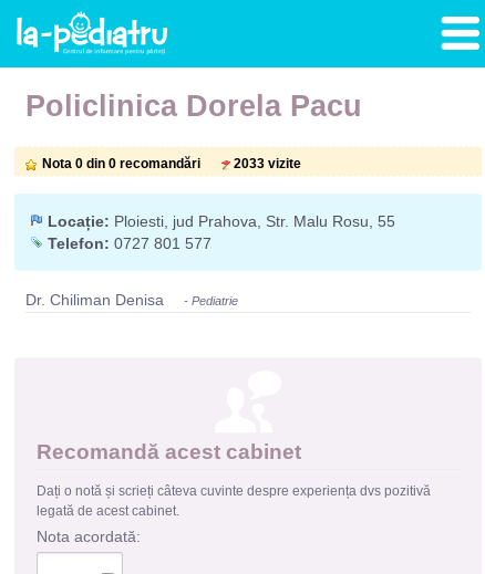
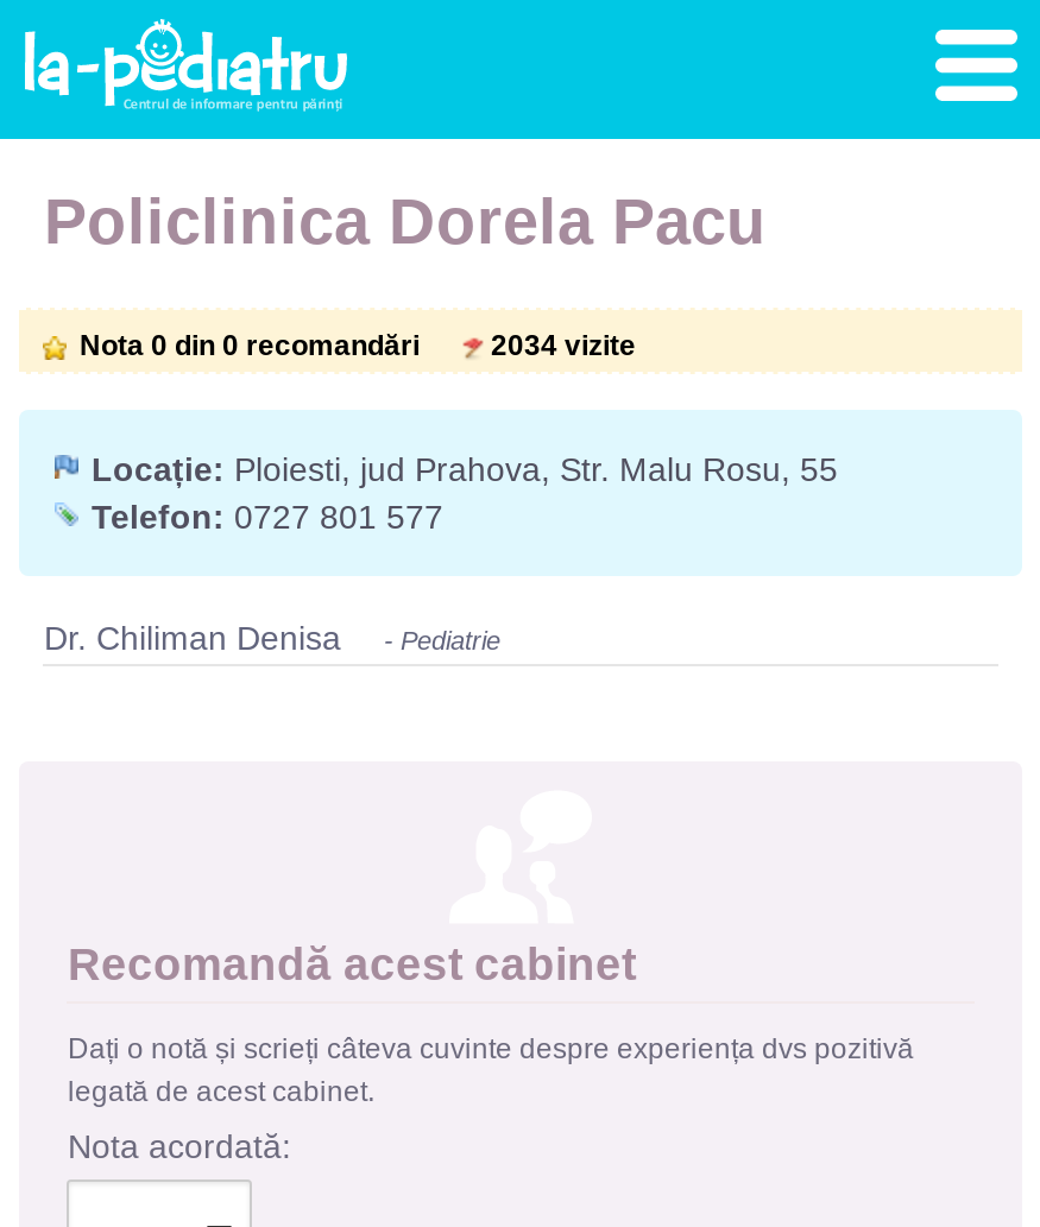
- 2033 vizite
+ 2034 vizite
